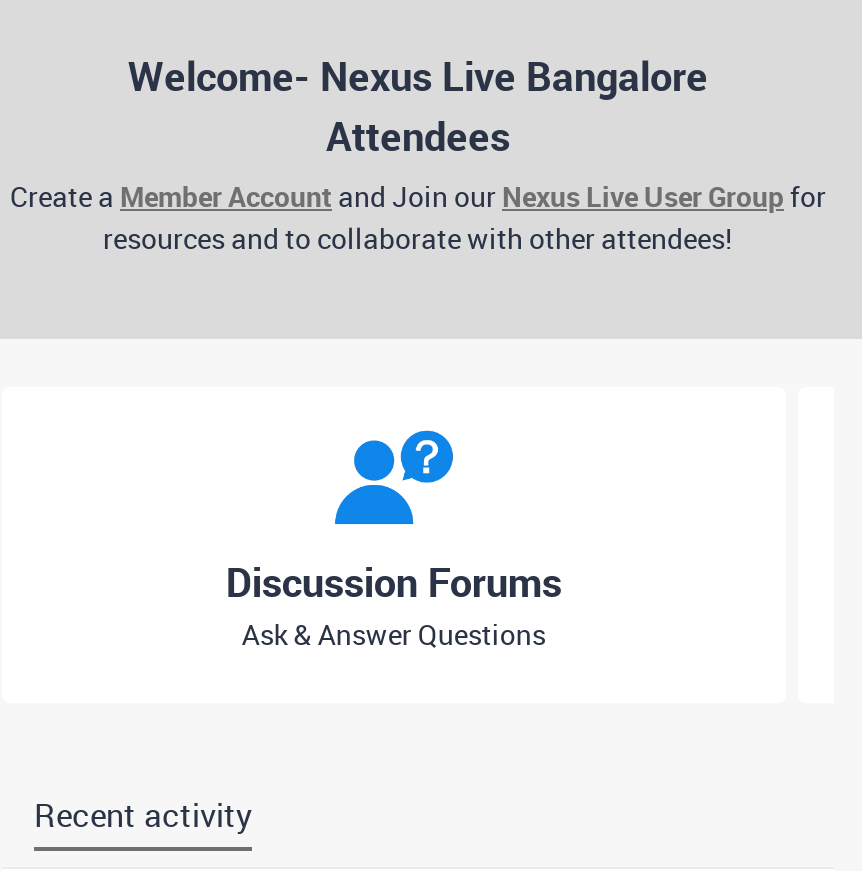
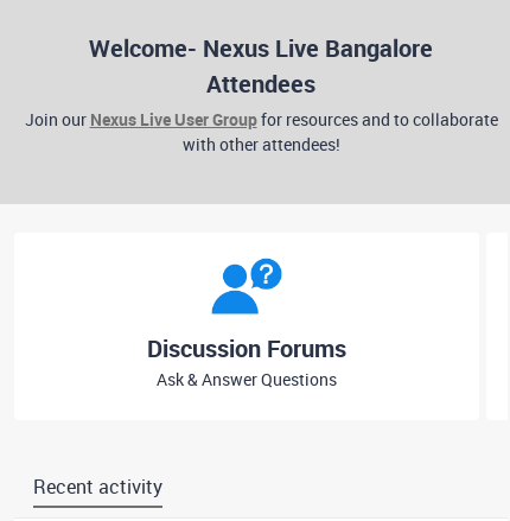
- Create a Member Account and Join our Nexus Live User Group for
- resources and to collaborate with other attendees!
+ Join our Nexus Live User Group for resources and to collaborate
+ with other attendees!
